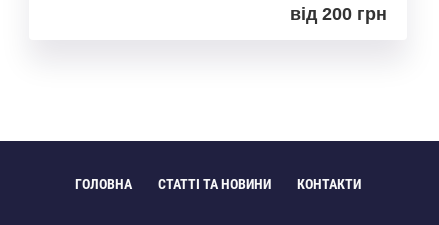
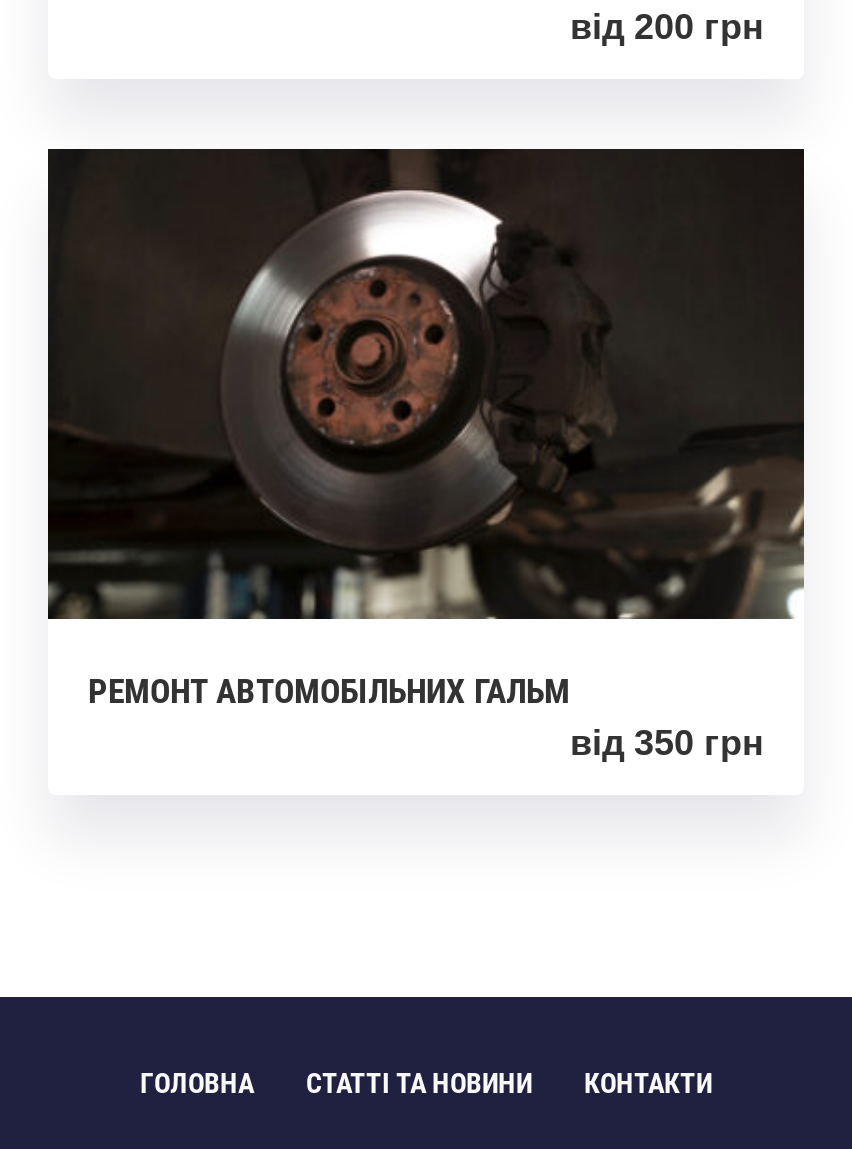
+ [image]
+ РЕМОНТ АВТОМОБІЛЬНИХ ГАЛЬМ
+ від 350 грн
